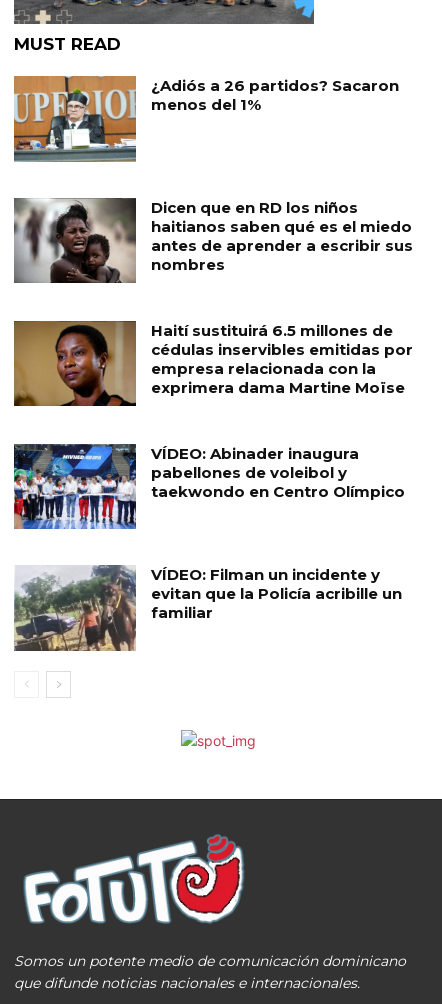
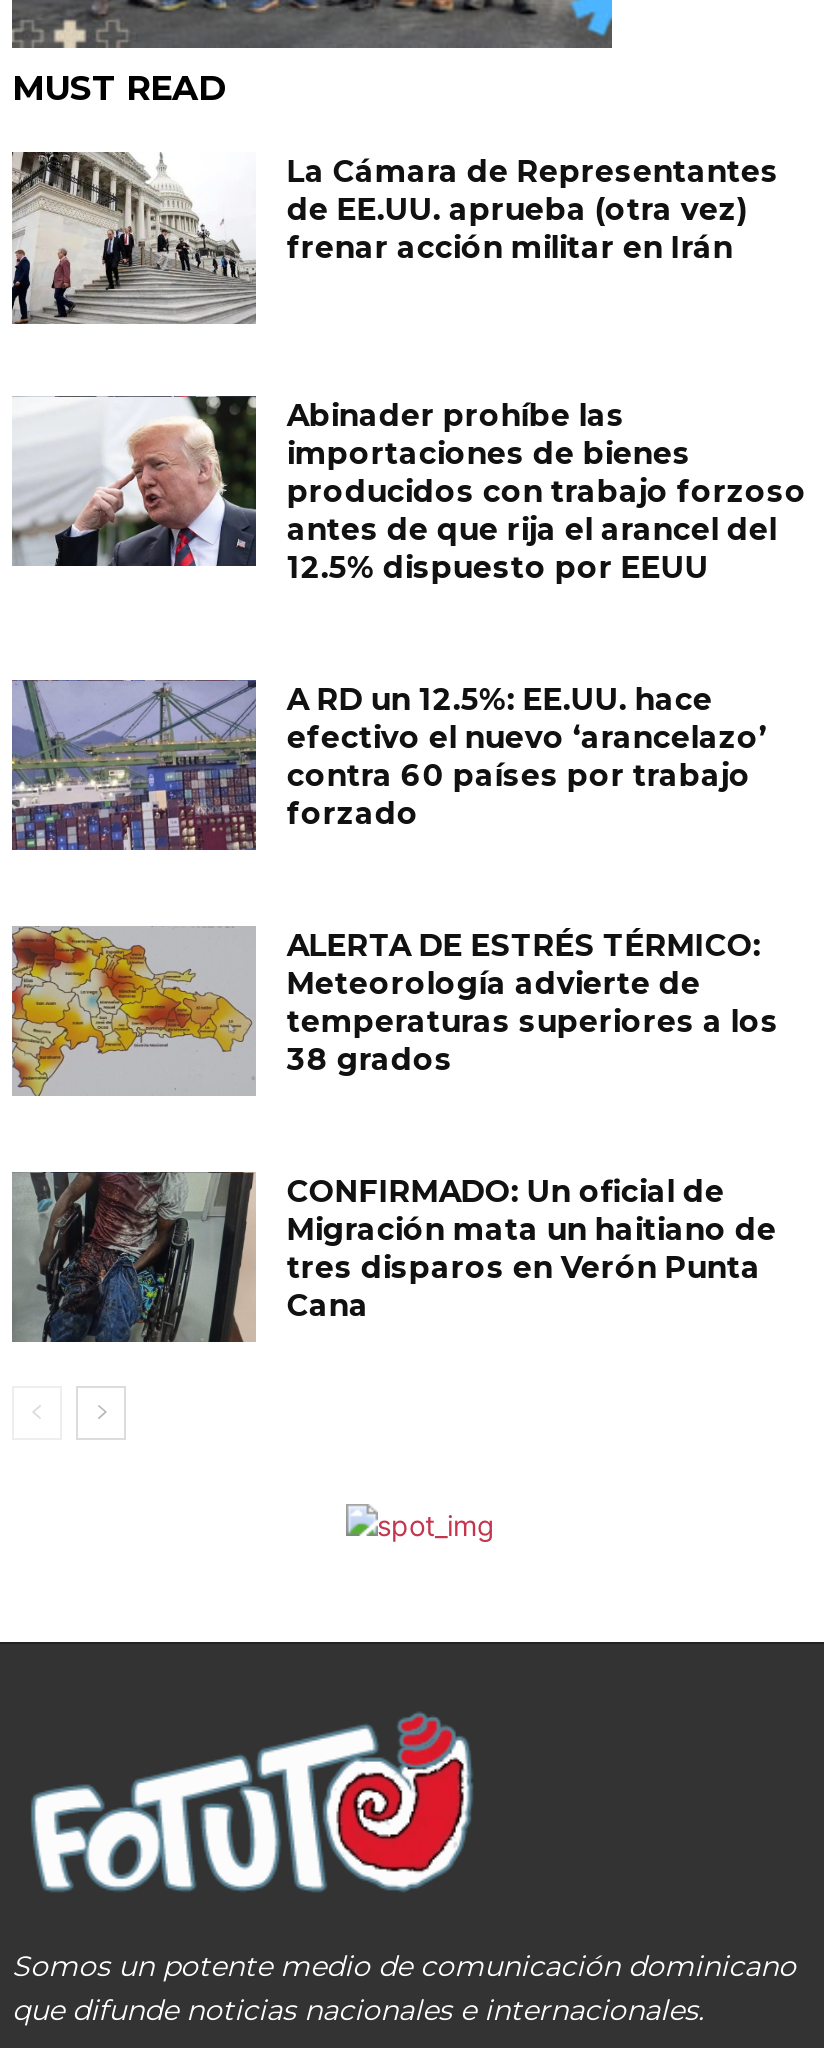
- [image]
- ¿Adiós a 26 partidos? Sacaron
- menos del 1%
+ [image]
+ La Cámara de Representantes
+ de EE.UU. aprueba (otra vez)
+ frenar acción militar en Irán

- [image]
- Dicen que en RD los niños
- haitianos saben qué es el miedo
- antes de aprender a escribir sus
- nombres
+ [image]
+ Abinader prohíbe las
+ importaciones de bienes
+ producidos con trabajo forzoso
+ antes de que rija el arancel del
+ 12.5% dispuesto por EEUU

- [image]
- Haití sustituirá 6.5 millones de
- cédulas inservibles emitidas por
- empresa relacionada con la
- exprimera dama Martine Moïse
+ [image]
+ A RD un 12.5%: EE.UU. hace
+ efectivo el nuevo ‘arancelazo’
+ contra 60 países por trabajo
+ forzado

- [image]
- VÍDEO: Abinader inaugura
- pabellones de voleibol y
- taekwondo en Centro Olímpico
+ [image]
+ ALERTA DE ESTRÉS TÉRMICO:
+ Meteorología advierte de
+ temperaturas superiores a los
+ 38 grados

- [image]
- VÍDEO: Filman un incidente y
- evitan que la Policía acribille un
- familiar
+ [image]
+ CONFIRMADO: Un oficial de
+ Migración mata un haitiano de
+ tres disparos en Verón Punta
+ Cana
